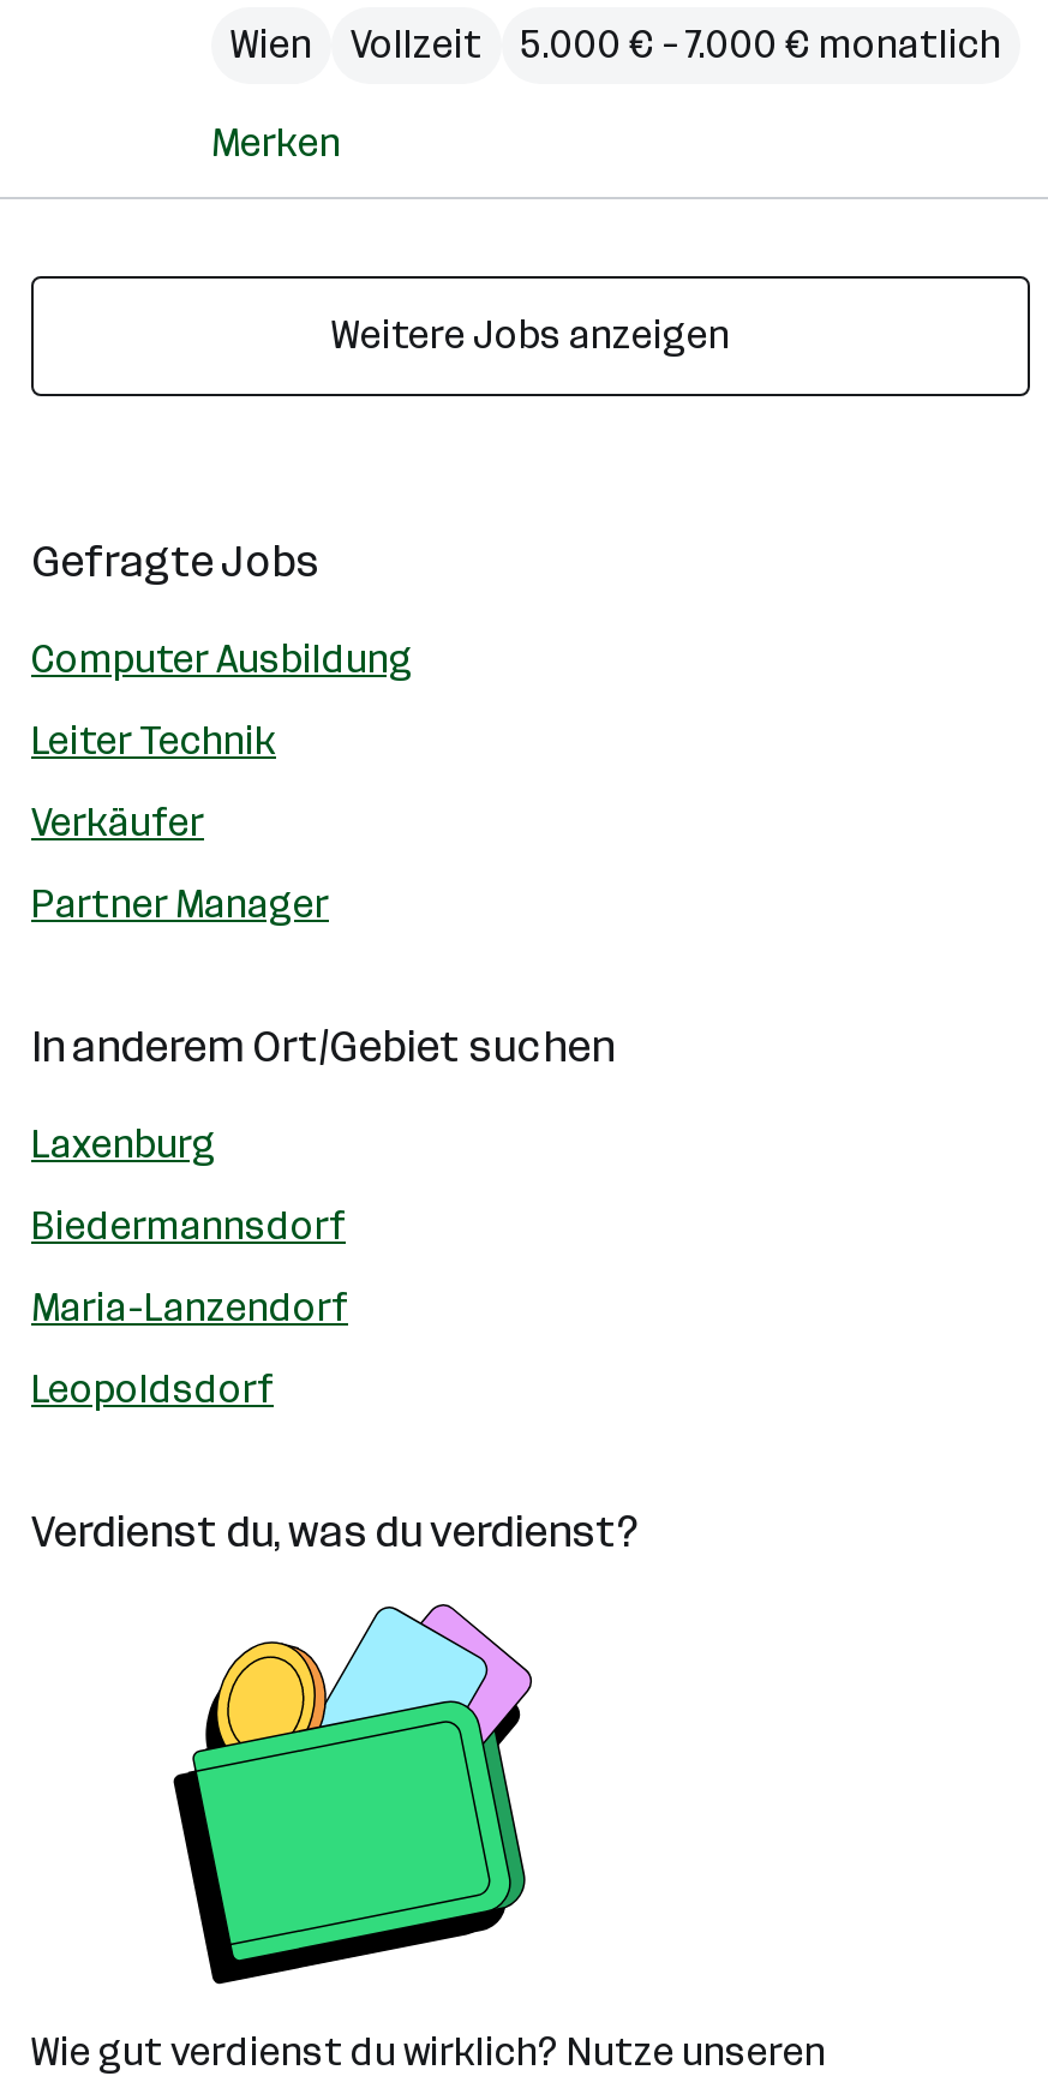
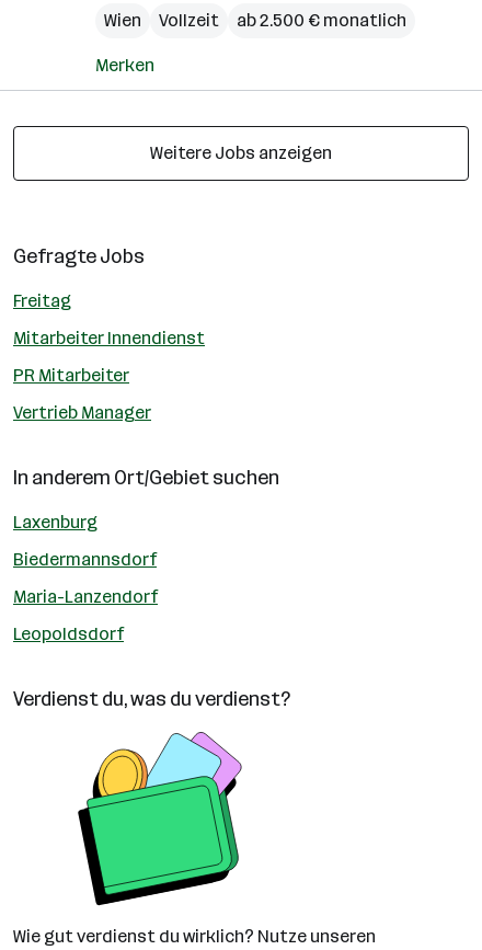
- Wien Vollzeit 5.000 € – 7.000 € monatlich
+ Wien Vollzeit ab 2.500 € monatlich

- Computer Ausbildung
+ Freitag

- Leiter Technik
+ Mitarbeiter Innendienst

- Verkäufer
+ PR Mitarbeiter

- Partner Manager
+ Vertrieb Manager
